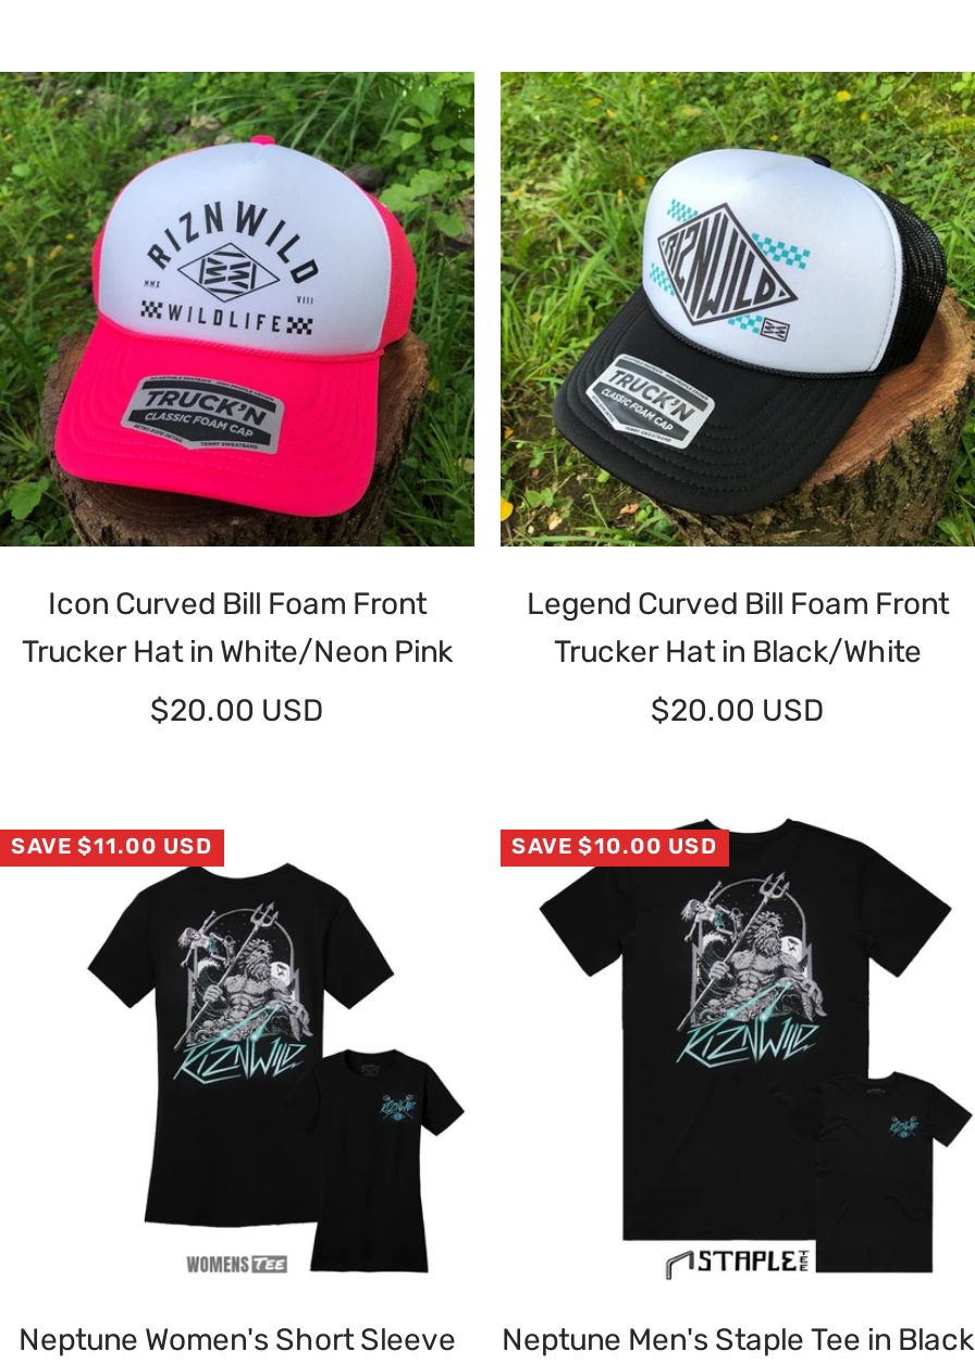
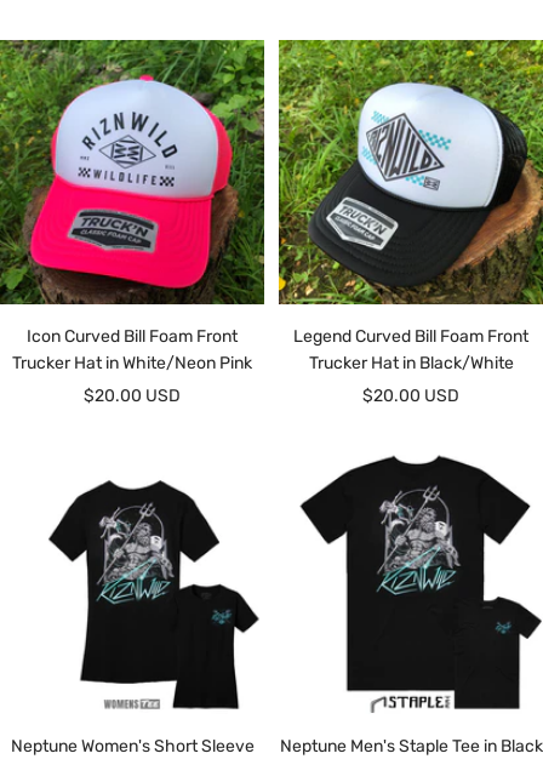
- SAVE $11.00 USD

- SAVE $10.00 USD
